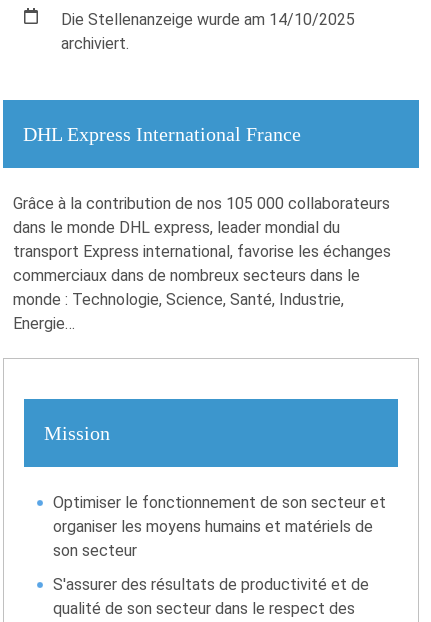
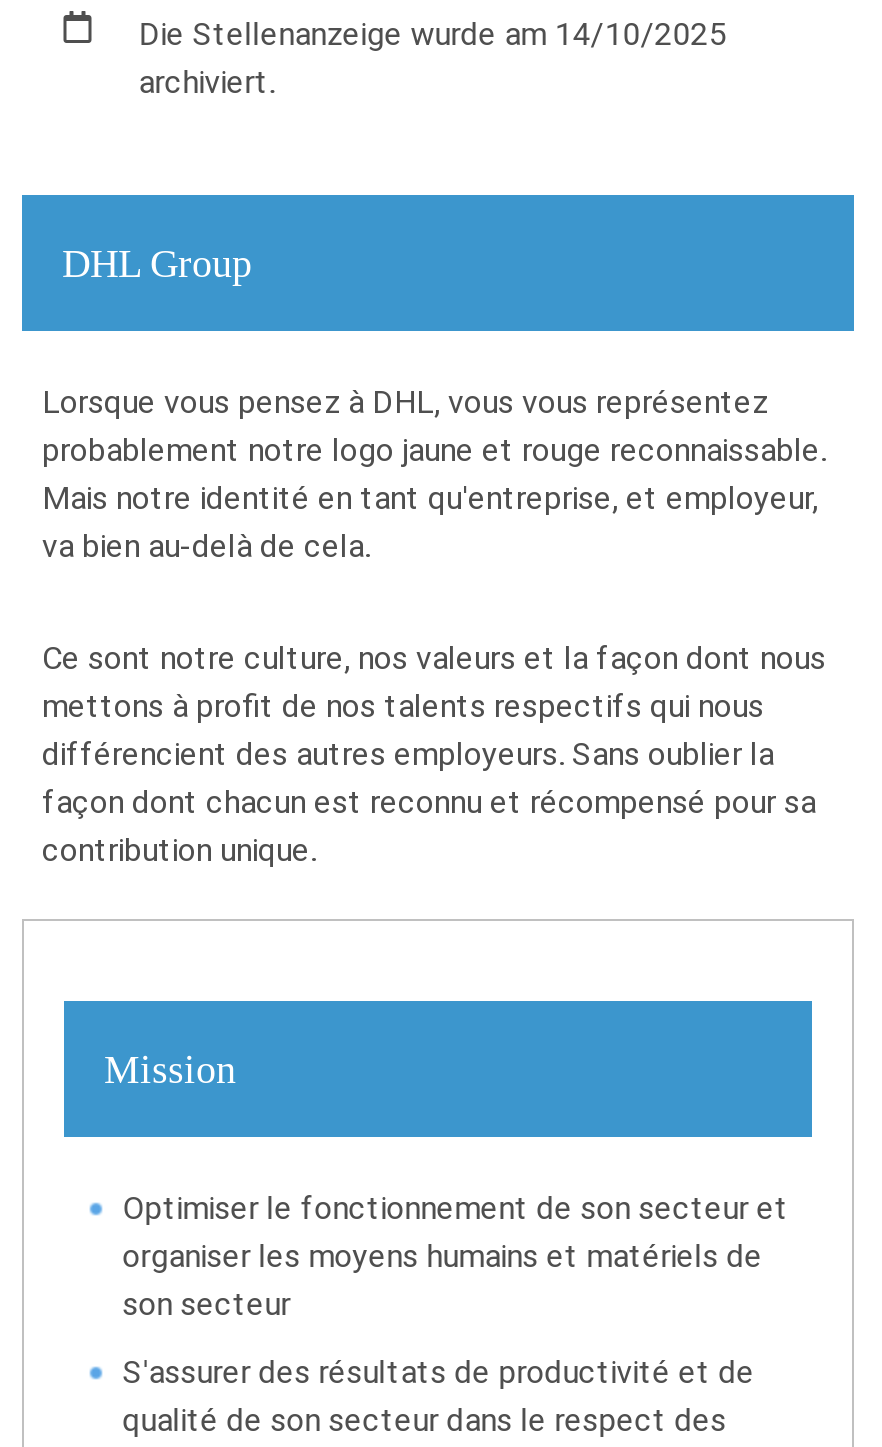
- DHL Express International France
- Grâce à la contribution de nos 105 000 collaborateurs
- dans le monde DHL express, leader mondial du
- transport Express international, favorise les échanges
- commerciaux dans de nombreux secteurs dans le
- monde : Technologie, Science, Santé, Industrie,
- Energie…
+ DHL Group
+ Lorsque vous pensez à DHL, vous vous représentez
+ probablement notre logo jaune et rouge reconnaissable.
+ Mais notre identité en tant qu'entreprise, et employeur,
+ va bien au-delà de cela.
+ Ce sont notre culture, nos valeurs et la façon dont nous
+ mettons à profit de nos talents respectifs qui nous
+ différencient des autres employeurs. Sans oublier la
+ façon dont chacun est reconnu et récompensé pour sa
+ contribution unique.
